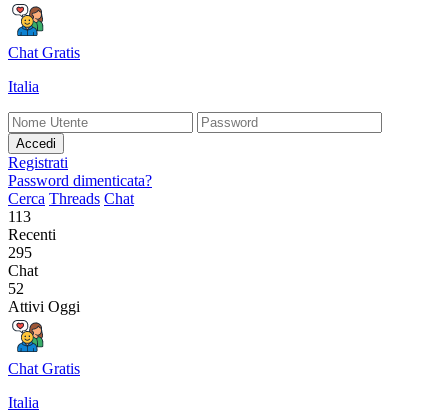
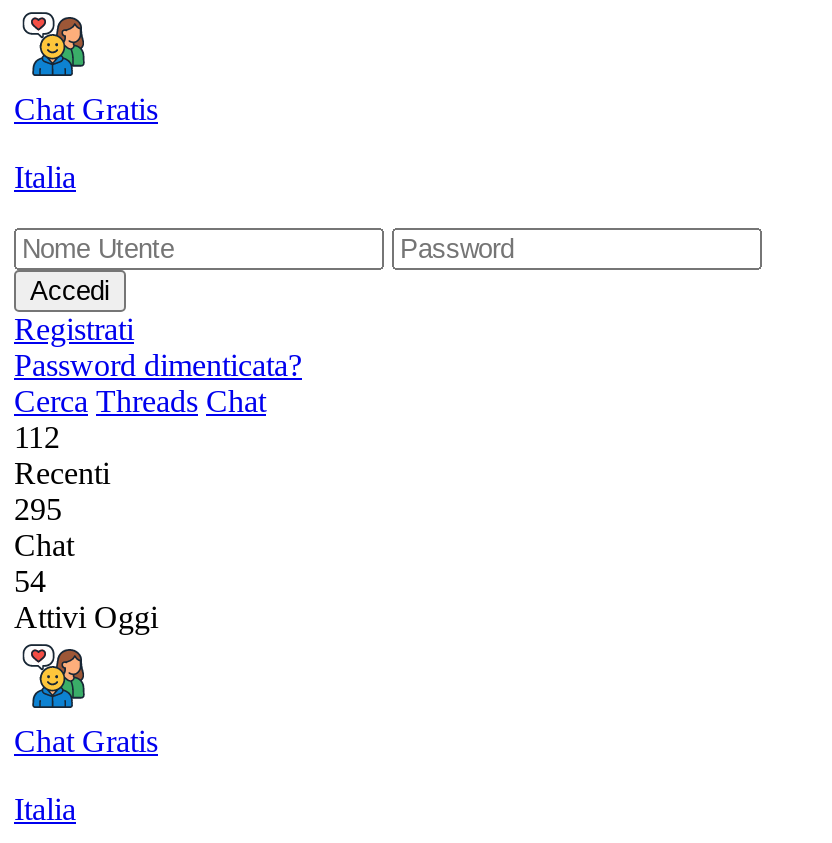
- 113
+ 112

- 52
+ 54
